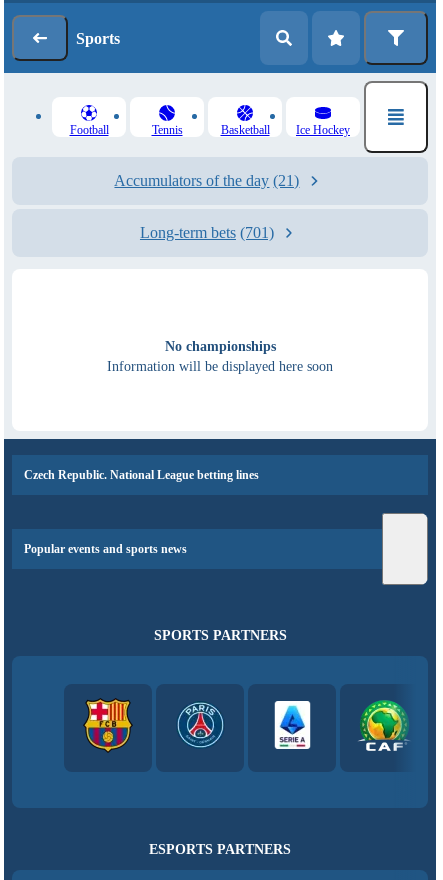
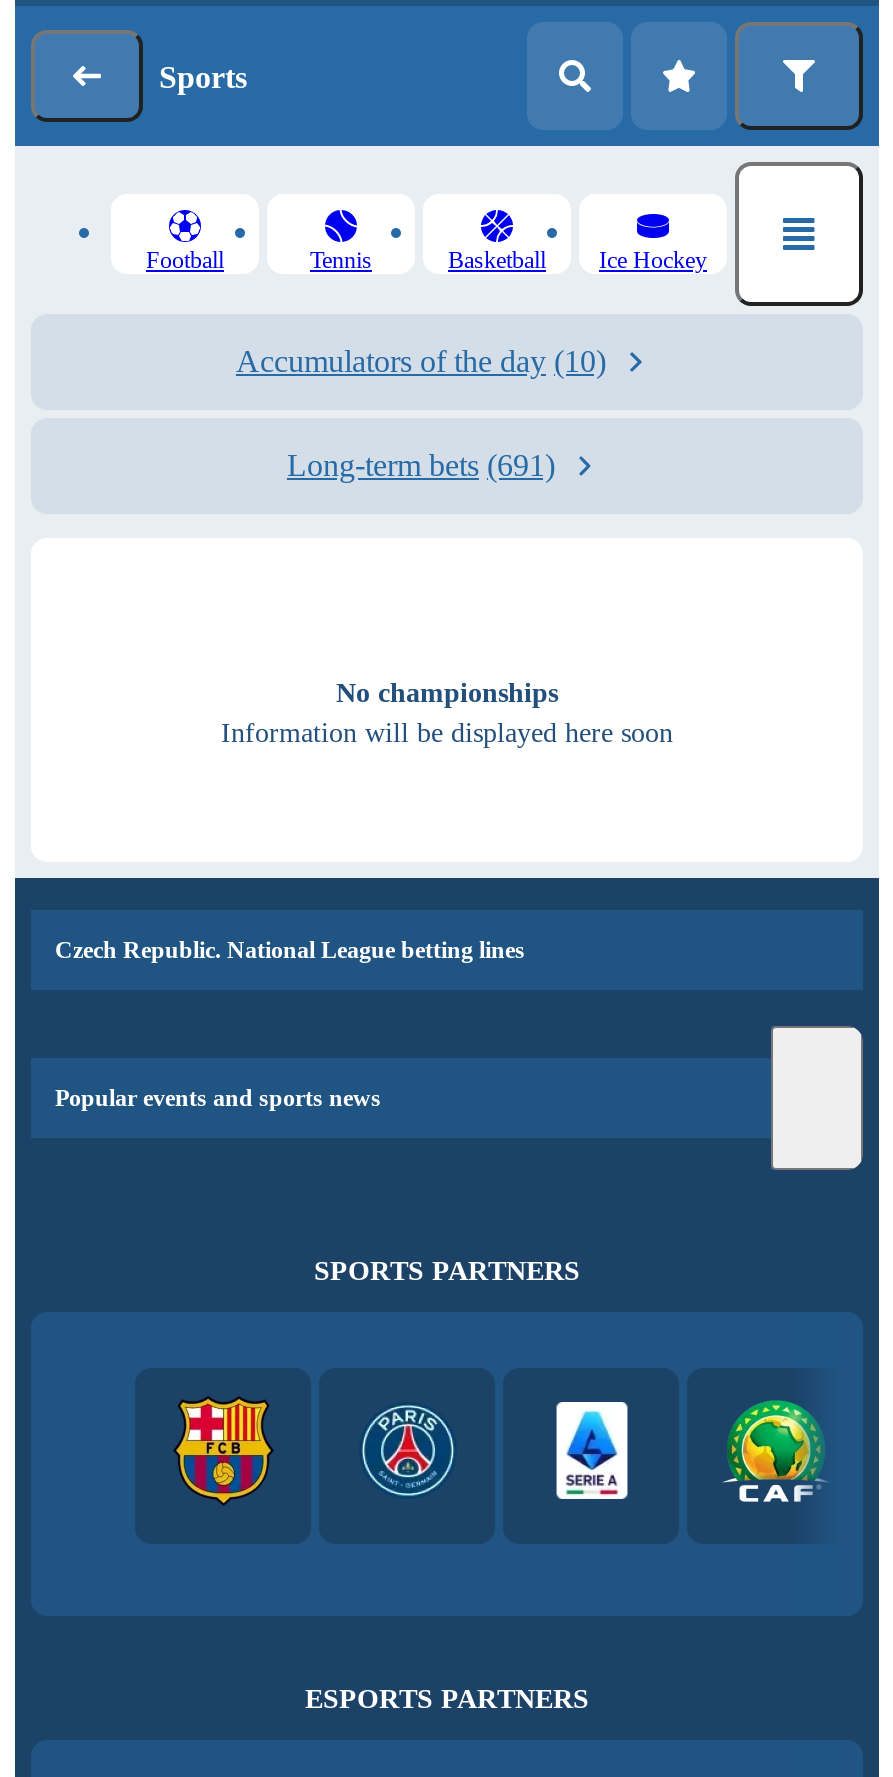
- Accumulators of the day (21)
+ Accumulators of the day (10)

- Long-term bets (701)
+ Long-term bets (691)
